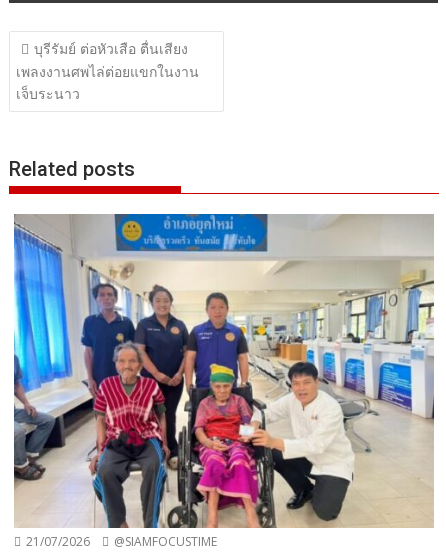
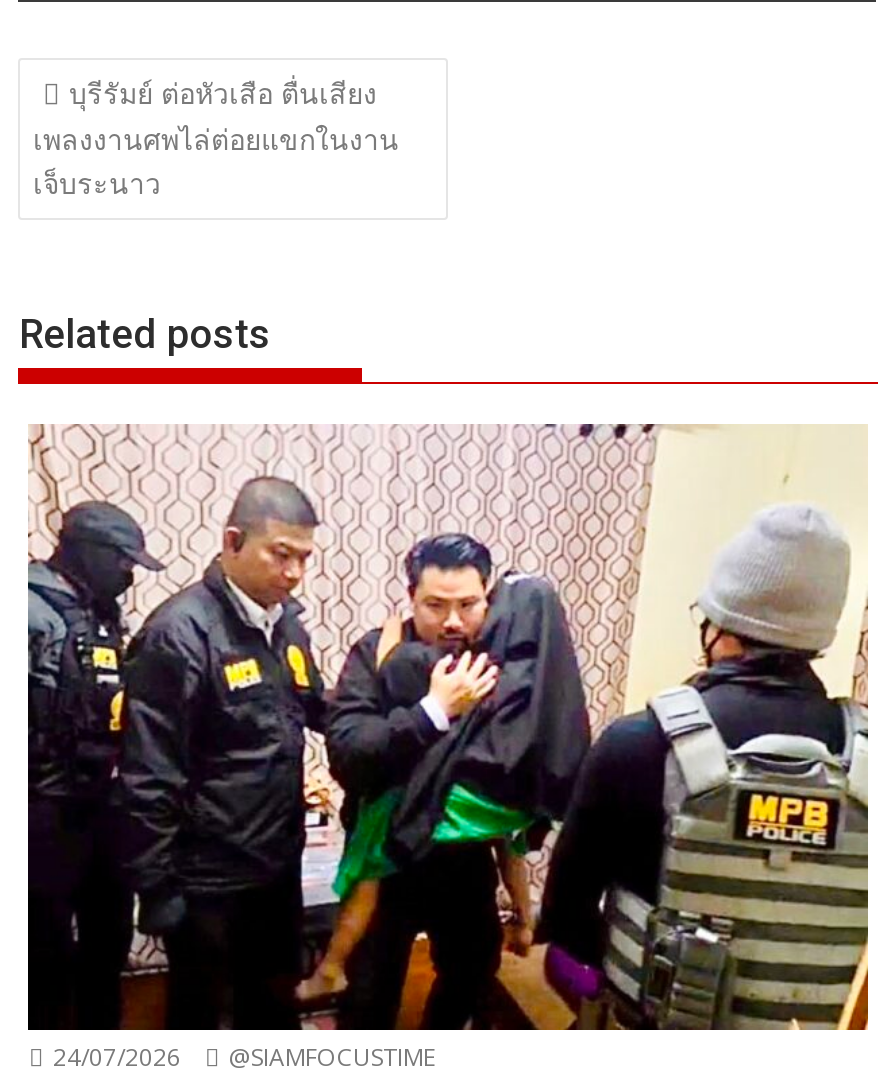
- [image]
- 21/07/2026 @SIAMFOCUSTIME
+ [image]
+ 24/07/2026 @SIAMFOCUSTIME
